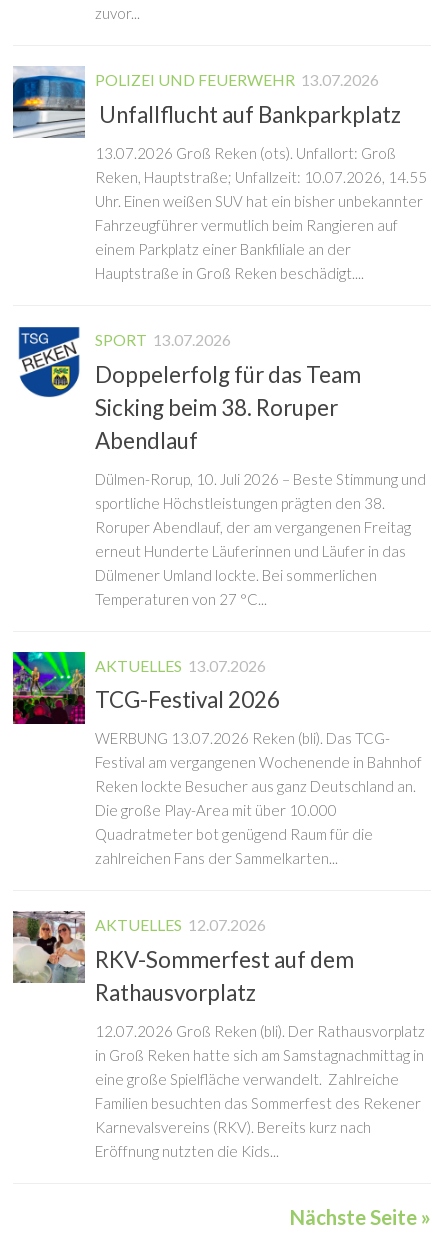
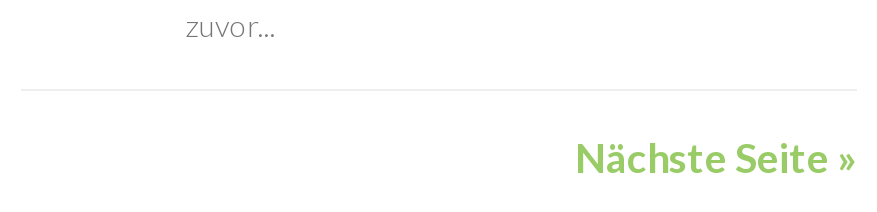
- [image]
- POLIZEI UND FEUERWEHR 13.07.2026
- Unfallflucht auf Bankparkplatz
- 13.07.2026 Groß Reken (ots). Unfallort: Groß
- Reken, Hauptstraße; Unfallzeit: 10.07.2026, 14.55
- Uhr. Einen weißen SUV hat ein bisher unbekannter
- Fahrzeugführer vermutlich beim Rangieren auf
- einem Parkplatz einer Bankfiliale an der
- Hauptstraße in Groß Reken beschädigt....

- [image]
- SPORT 13.07.2026
- Doppelerfolg für das Team
- Sicking beim 38. Roruper
- Abendlauf
- Dülmen-Rorup, 10. Juli 2026 – Beste Stimmung und
- sportliche Höchstleistungen prägten den 38.
- Roruper Abendlauf, der am vergangenen Freitag
- erneut Hunderte Läuferinnen und Läufer in das
- Dülmener Umland lockte. Bei sommerlichen
- Temperaturen von 27 °C...

- [image]
- AKTUELLES 13.07.2026
- TCG-Festival 2026
- WERBUNG 13.07.2026 Reken (bli). Das TCG-
- Festival am vergangenen Wochenende in Bahnhof
- Reken lockte Besucher aus ganz Deutschland an.
- Die große Play-Area mit über 10.000
- Quadratmeter bot genügend Raum für die
- zahlreichen Fans der Sammelkarten...

- [image]
- AKTUELLES 12.07.2026
- RKV-Sommerfest auf dem
- Rathausvorplatz
- 12.07.2026 Groß Reken (bli). Der Rathausvorplatz
- in Groß Reken hatte sich am Samstagnachmittag in
- eine große Spielfläche verwandelt. Zahlreiche
- Familien besuchten das Sommerfest des Rekener
- Karnevalsvereins (RKV). Bereits kurz nach
- Eröffnung nutzten die Kids...
